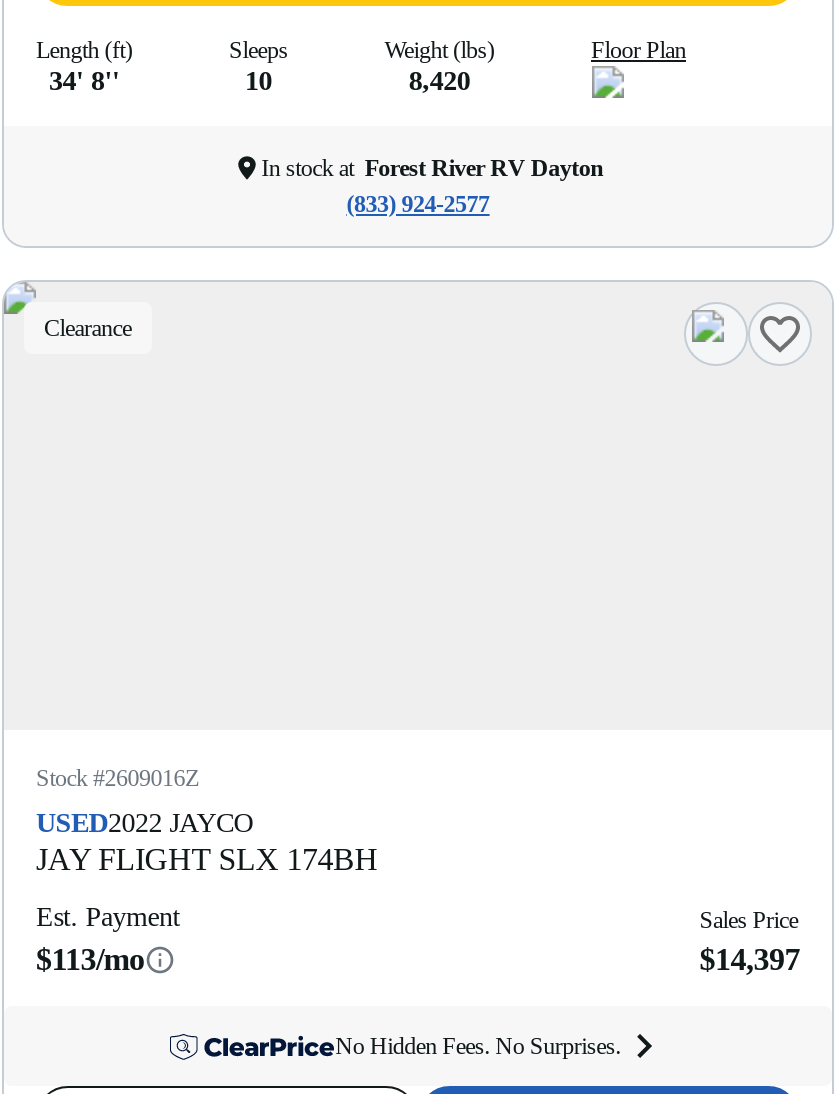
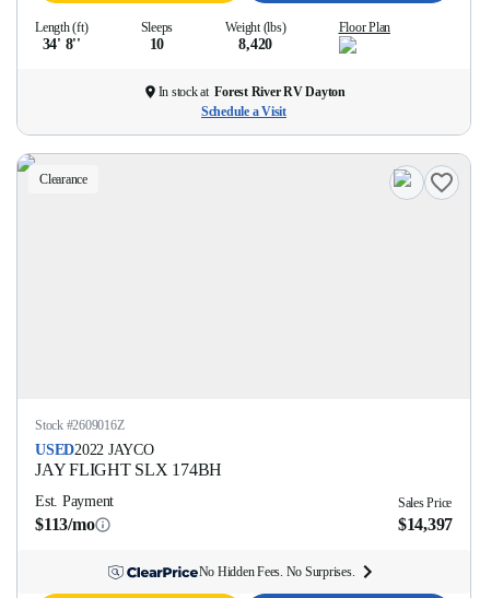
- (833) 924-2577
+ Schedule a Visit
